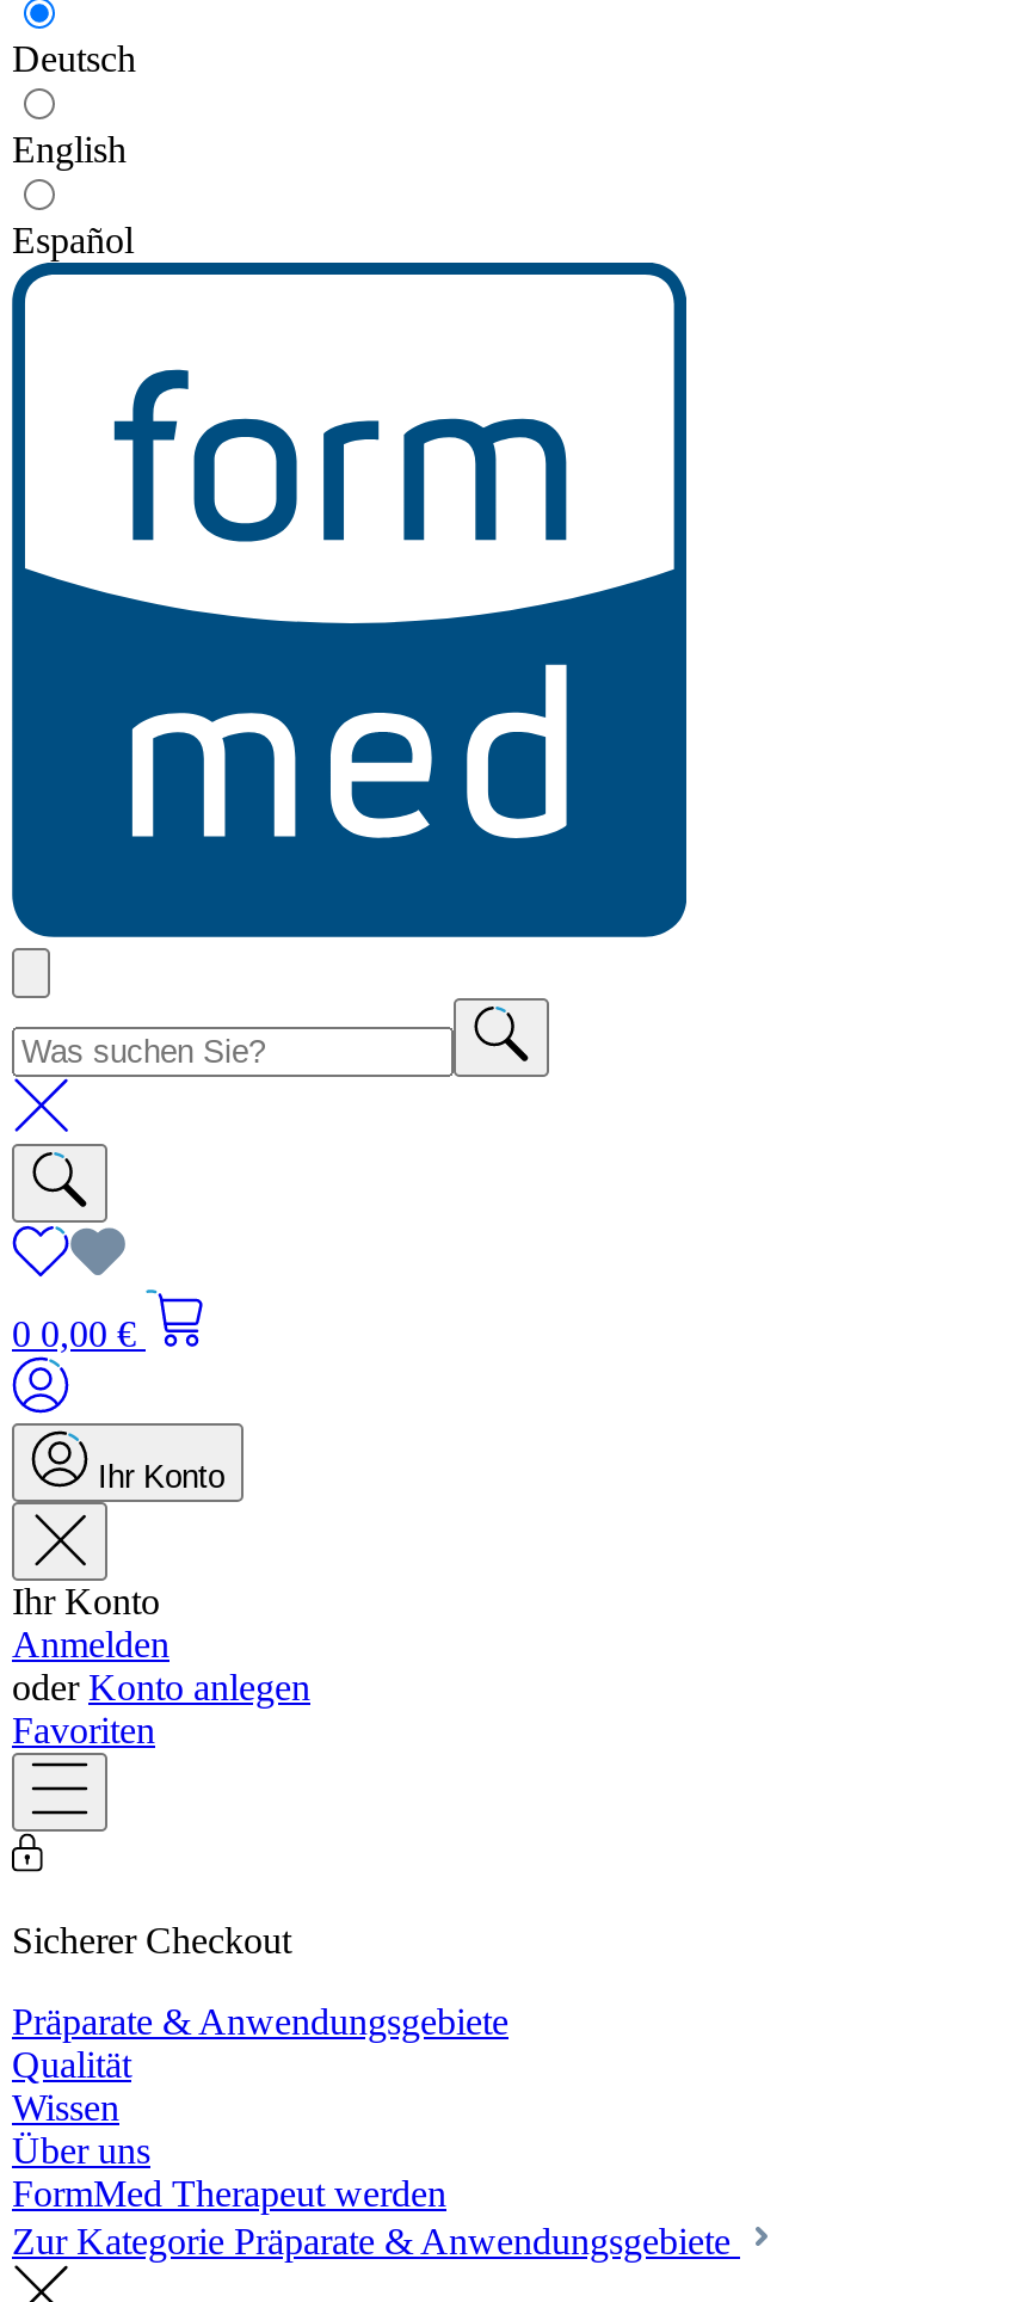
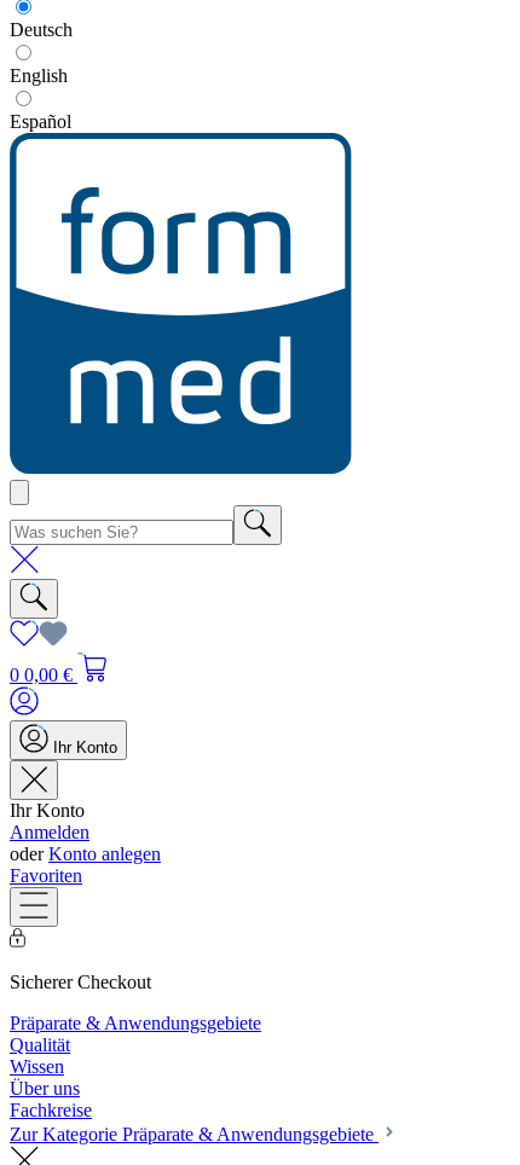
- FormMed Therapeut werden
+ Fachkreise
